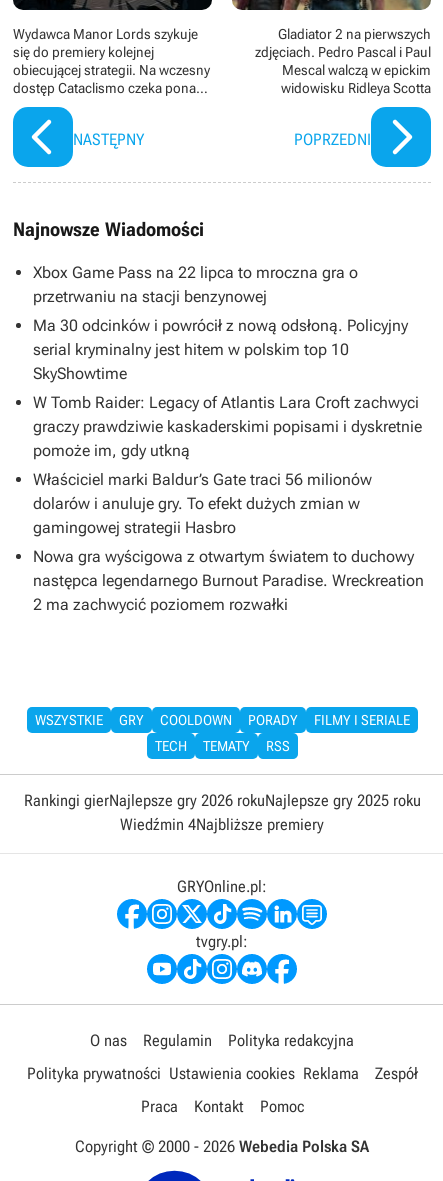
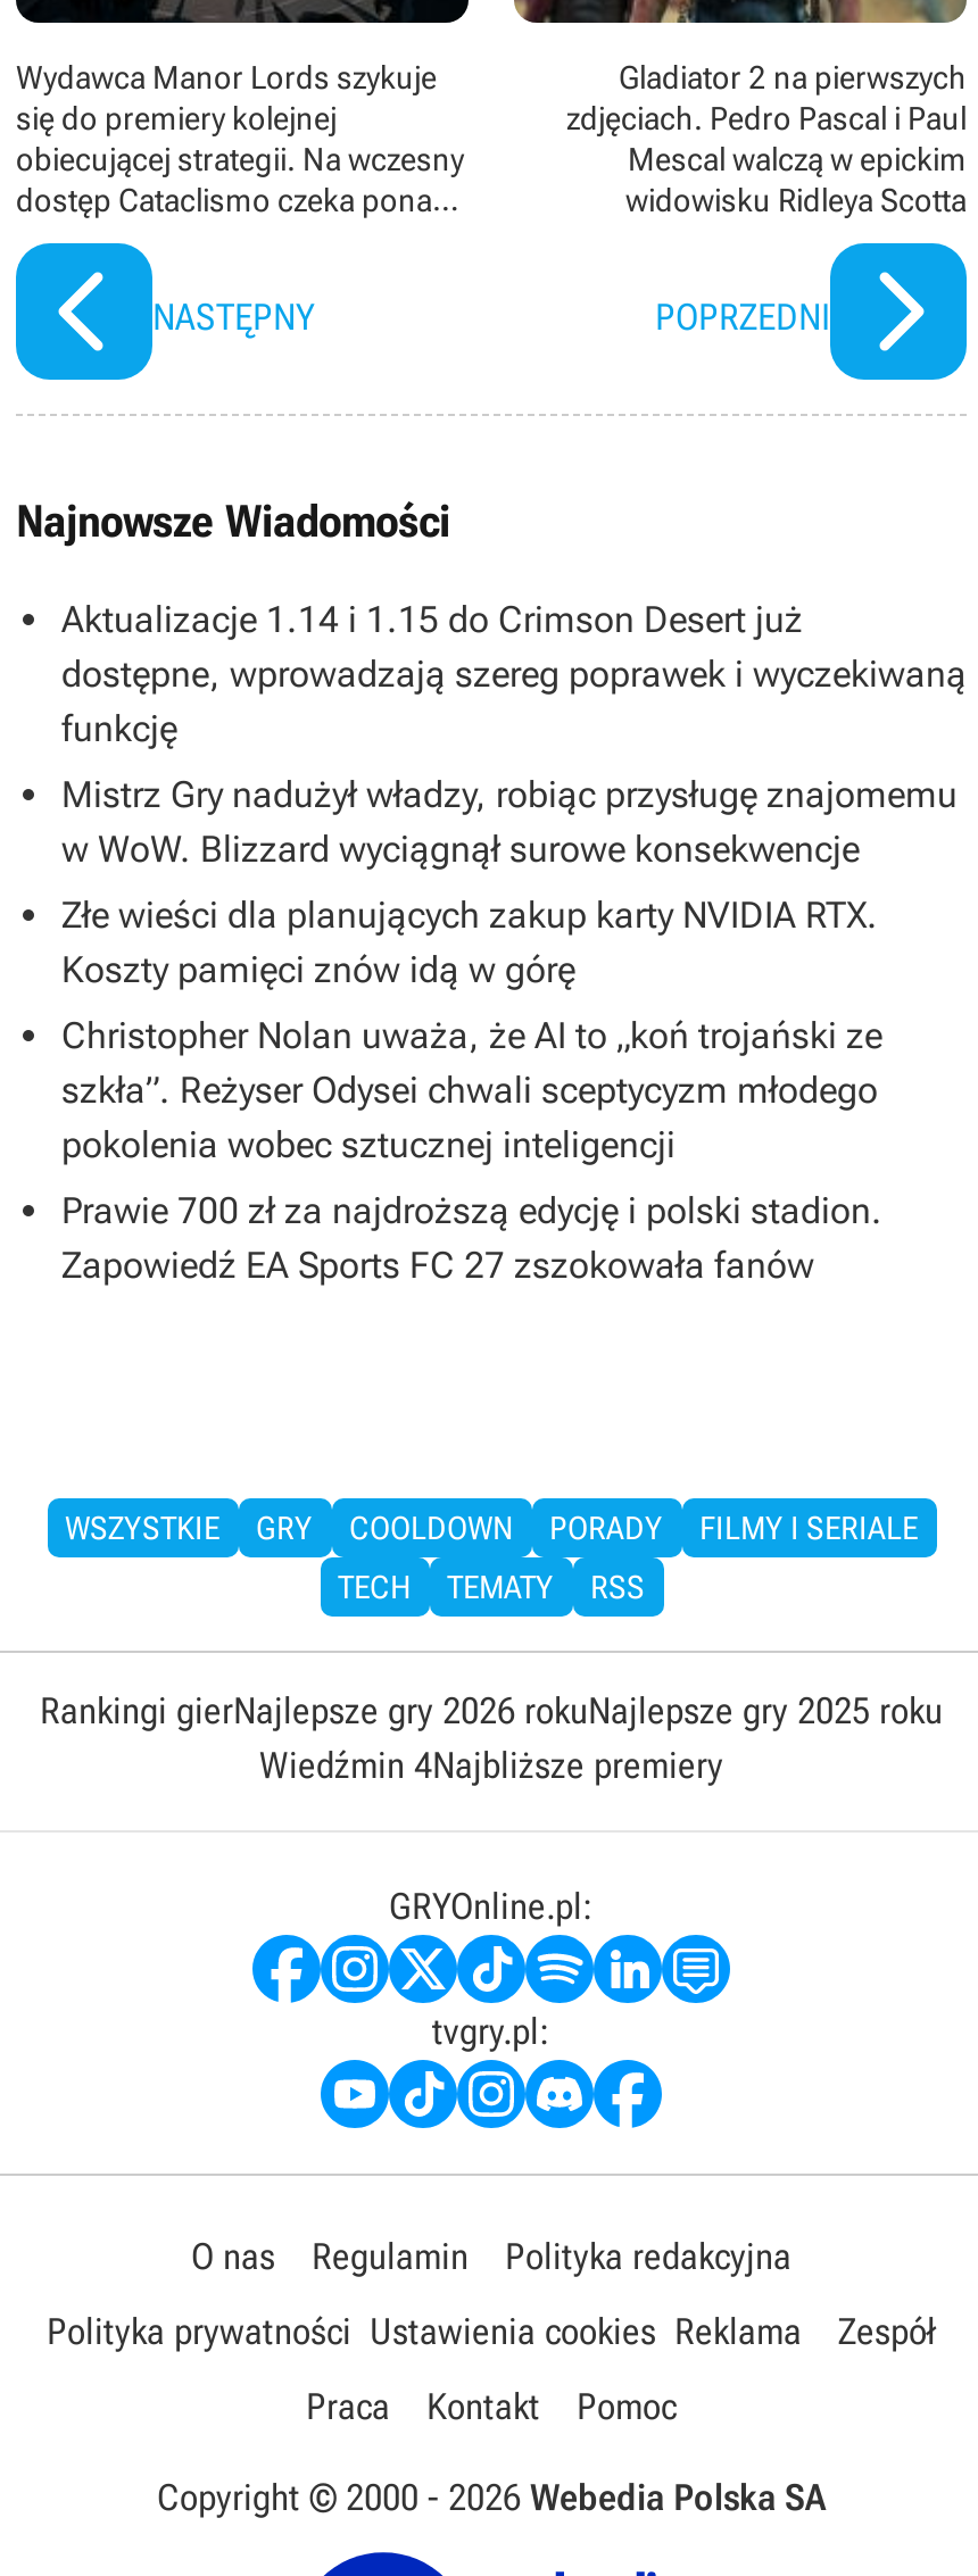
- Xbox Game Pass na 22 lipca to mroczna gra o
- przetrwaniu na stacji benzynowej
+ Aktualizacje 1.14 i 1.15 do Crimson Desert już
+ dostępne, wprowadzają szereg poprawek i wyczekiwaną
+ funkcję

- Ma 30 odcinków i powrócił z nową odsłoną. Policyjny
- serial kryminalny jest hitem w polskim top 10
- SkyShowtime
+ Mistrz Gry nadużył władzy, robiąc przysługę znajomemu
+ w WoW. Blizzard wyciągnął surowe konsekwencje

- W Tomb Raider: Legacy of Atlantis Lara Croft zachwyci
- graczy prawdziwie kaskaderskimi popisami i dyskretnie
- pomoże im, gdy utkną
+ Złe wieści dla planujących zakup karty NVIDIA RTX.
+ Koszty pamięci znów idą w górę

- Właściciel marki Baldur’s Gate traci 56 milionów
- dolarów i anuluje gry. To efekt dużych zmian w
- gamingowej strategii Hasbro
+ Christopher Nolan uważa, że AI to „koń trojański ze
+ szkła”. Reżyser Odysei chwali sceptycyzm młodego
+ pokolenia wobec sztucznej inteligencji

- Nowa gra wyścigowa z otwartym światem to duchowy
- następca legendarnego Burnout Paradise. Wreckreation
- 2 ma zachwycić poziomem rozwałki
+ Prawie 700 zł za najdroższą edycję i polski stadion.
+ Zapowiedź EA Sports FC 27 zszokowała fanów
